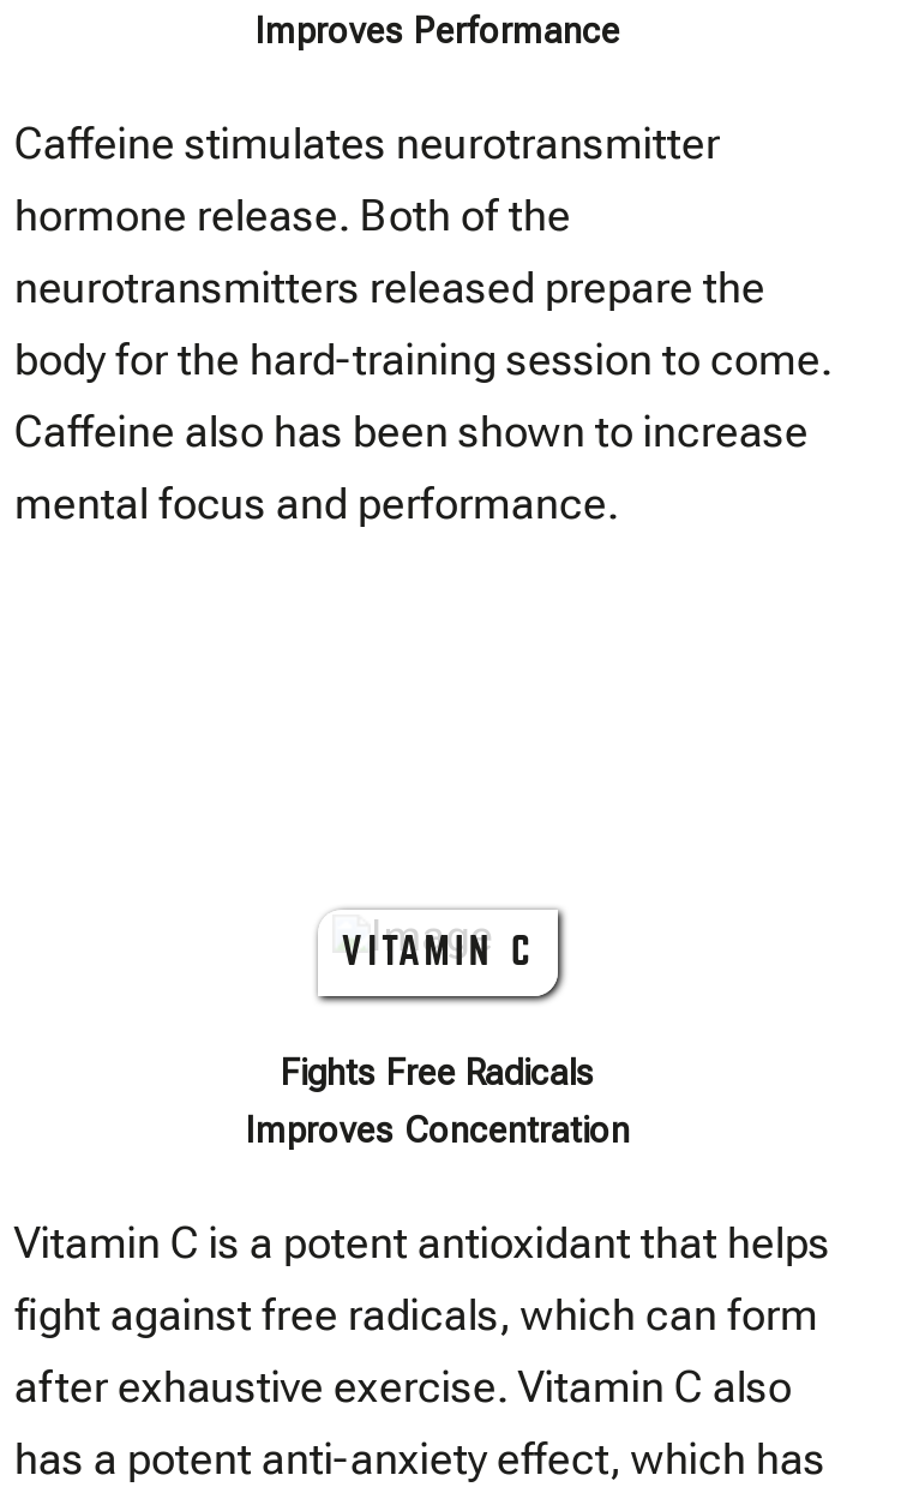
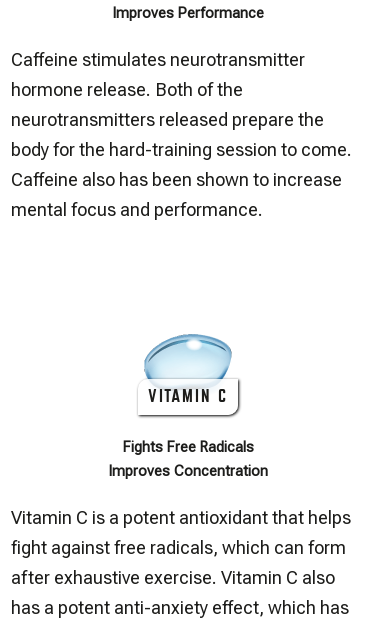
+ [image]
